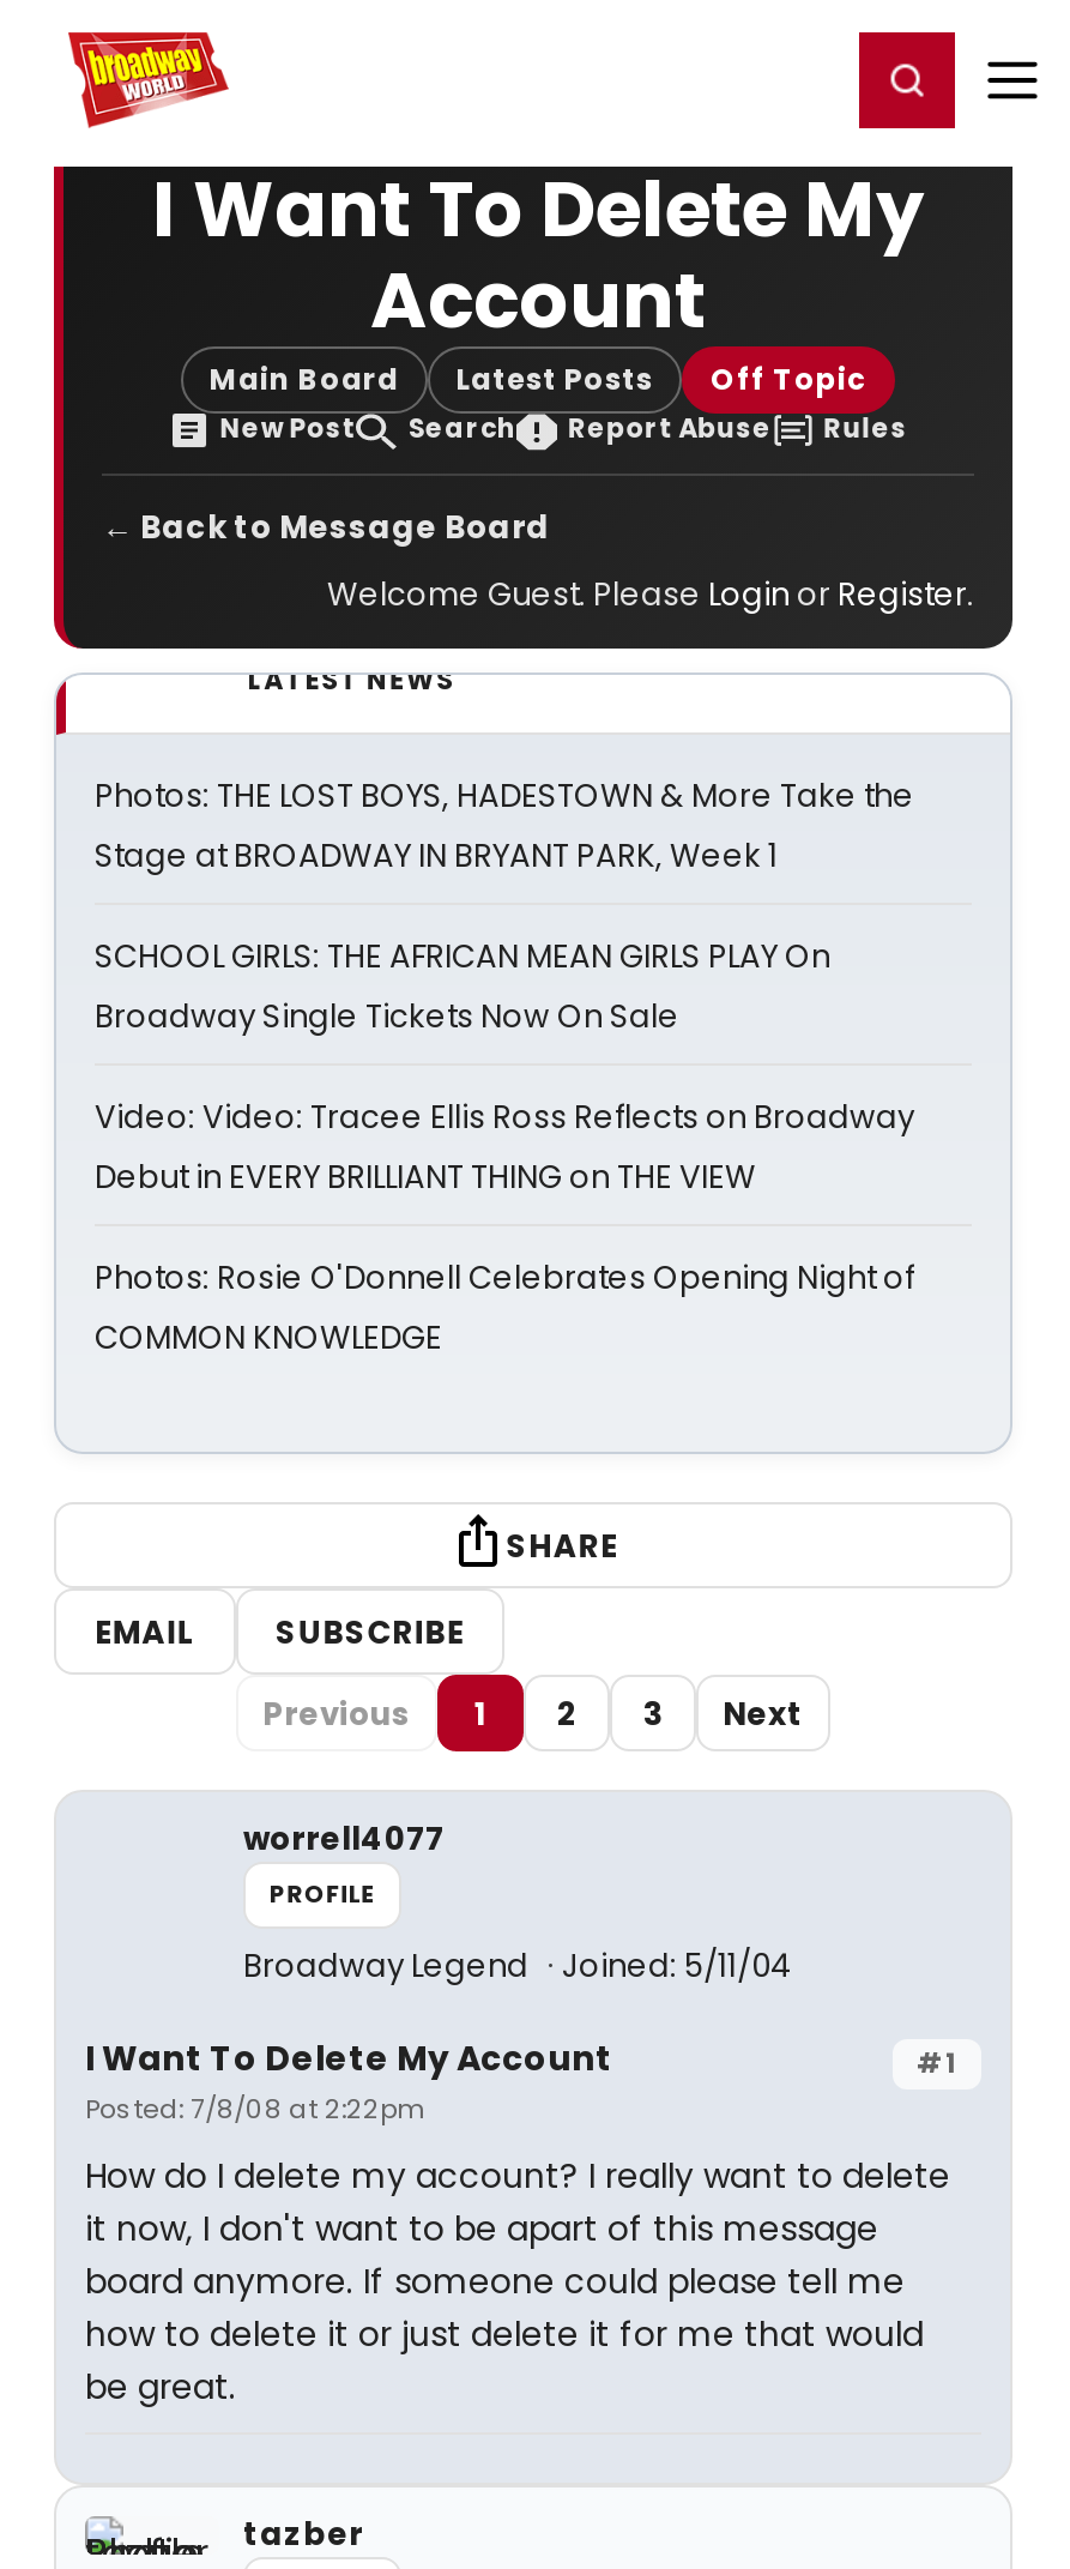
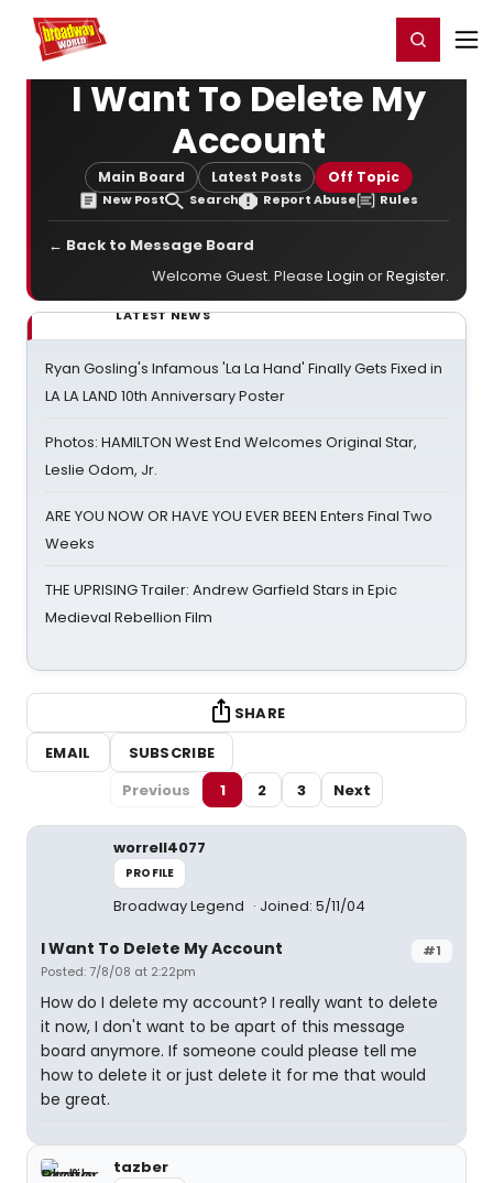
- Photos: THE LOST BOYS, HADESTOWN & More Take the
- Stage at BROADWAY IN BRYANT PARK, Week 1
+ Ryan Gosling's Infamous 'La La Hand' Finally Gets Fixed in
+ LA LA LAND 10th Anniversary Poster

- SCHOOL GIRLS: THE AFRICAN MEAN GIRLS PLAY On
- Broadway Single Tickets Now On Sale
+ Photos: HAMILTON West End Welcomes Original Star,
+ Leslie Odom, Jr.

- Video: Video: Tracee Ellis Ross Reflects on Broadway
- Debut in EVERY BRILLIANT THING on THE VIEW
+ ARE YOU NOW OR HAVE YOU EVER BEEN Enters Final Two
+ Weeks

- Photos: Rosie O'Donnell Celebrates Opening Night of
- COMMON KNOWLEDGE
+ THE UPRISING Trailer: Andrew Garfield Stars in Epic
+ Medieval Rebellion Film
